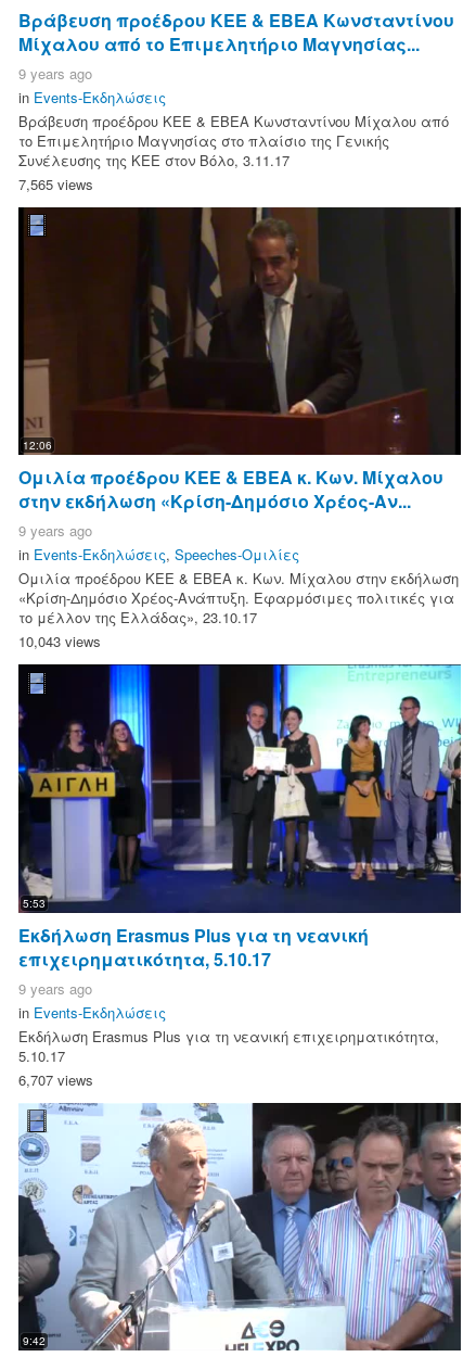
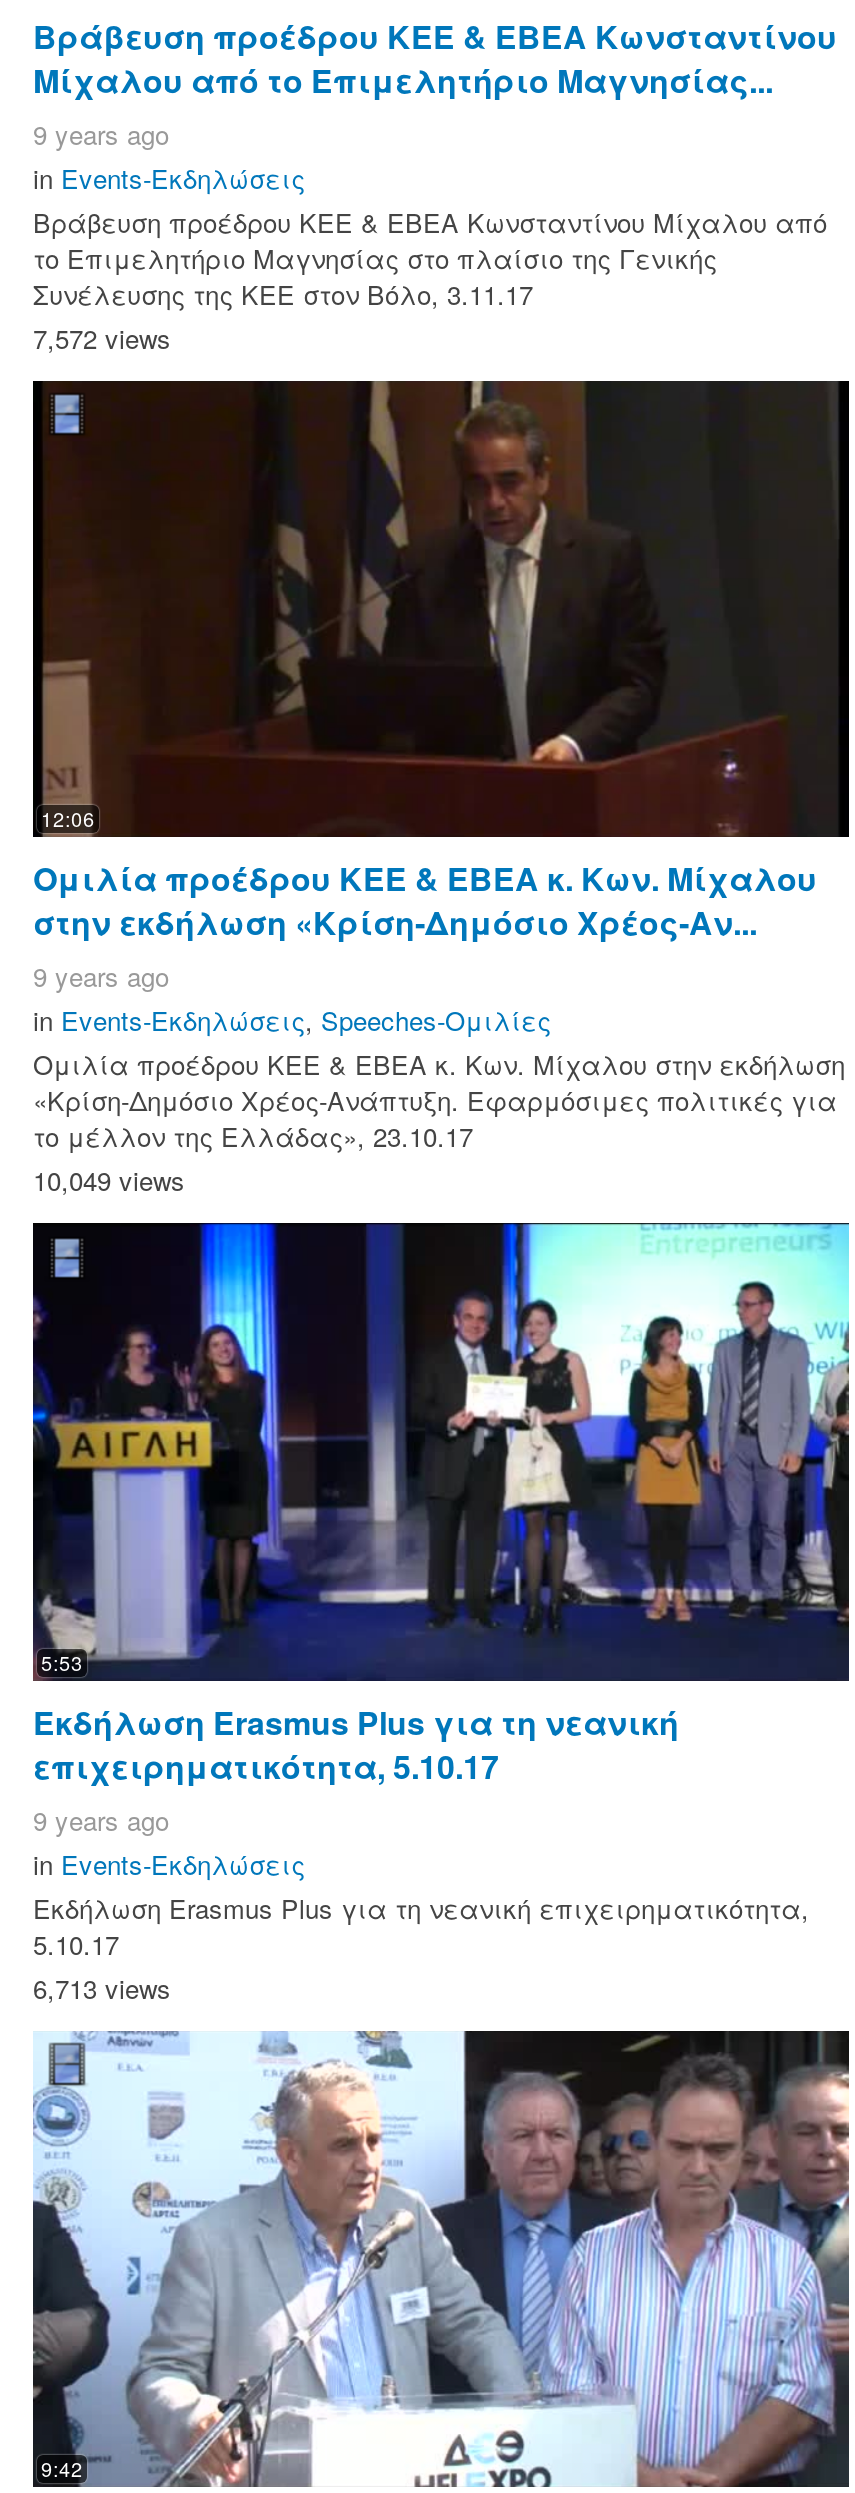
- 7,565 views
+ 7,572 views

- 10,043 views
+ 10,049 views

- 6,707 views
+ 6,713 views
